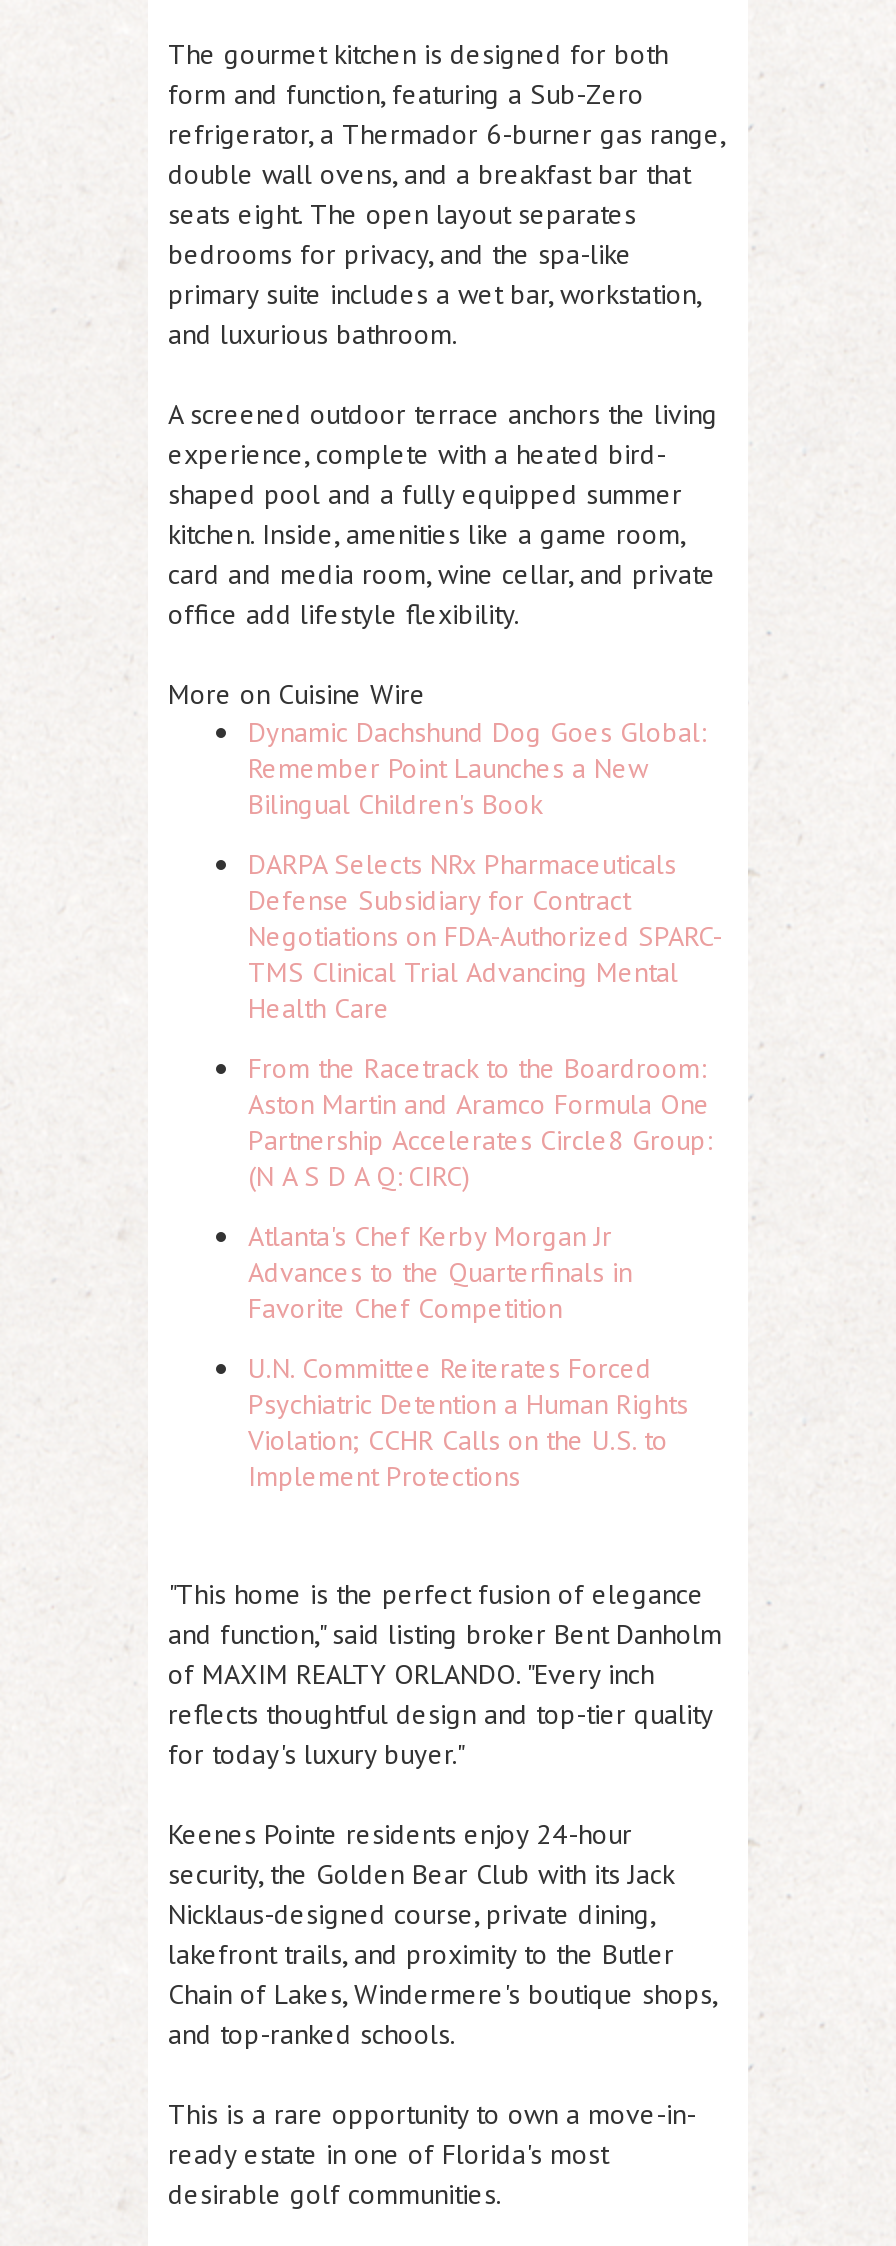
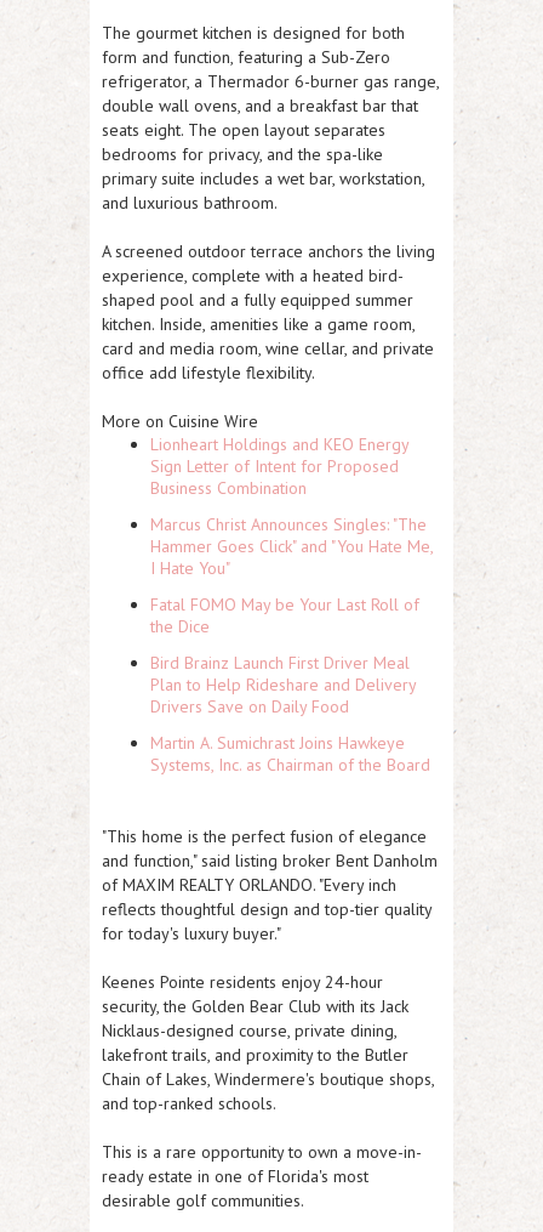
- Dynamic Dachshund Dog Goes Global:
- Remember Point Launches a New
- Bilingual Children's Book
+ Lionheart Holdings and KEO Energy
+ Sign Letter of Intent for Proposed
+ Business Combination

- DARPA Selects NRx Pharmaceuticals
- Defense Subsidiary for Contract
- Negotiations on FDA-Authorized SPARC-
- TMS Clinical Trial Advancing Mental
- Health Care
+ Marcus Christ Announces Singles: "The
+ Hammer Goes Click" and "You Hate Me,
+ I Hate You"

- From the Racetrack to the Boardroom:
- Aston Martin and Aramco Formula One
- Partnership Accelerates Circle8 Group:
- (N A S D A Q: CIRC)
+ Fatal FOMO May be Your Last Roll of
+ the Dice

- Atlanta's Chef Kerby Morgan Jr
- Advances to the Quarterfinals in
- Favorite Chef Competition
+ Bird Brainz Launch First Driver Meal
+ Plan to Help Rideshare and Delivery
+ Drivers Save on Daily Food

- U.N. Committee Reiterates Forced
- Psychiatric Detention a Human Rights
- Violation; CCHR Calls on the U.S. to
- Implement Protections
+ Martin A. Sumichrast Joins Hawkeye
+ Systems, Inc. as Chairman of the Board
